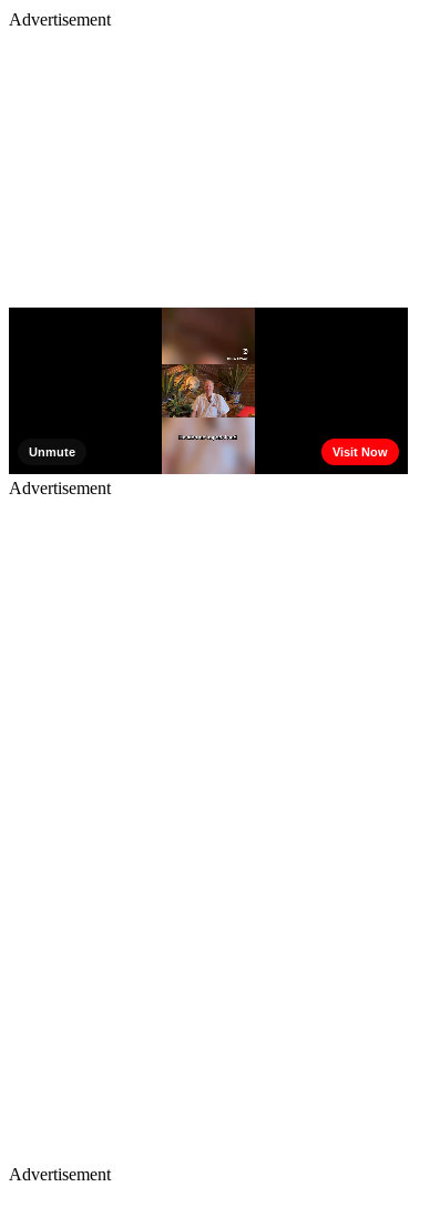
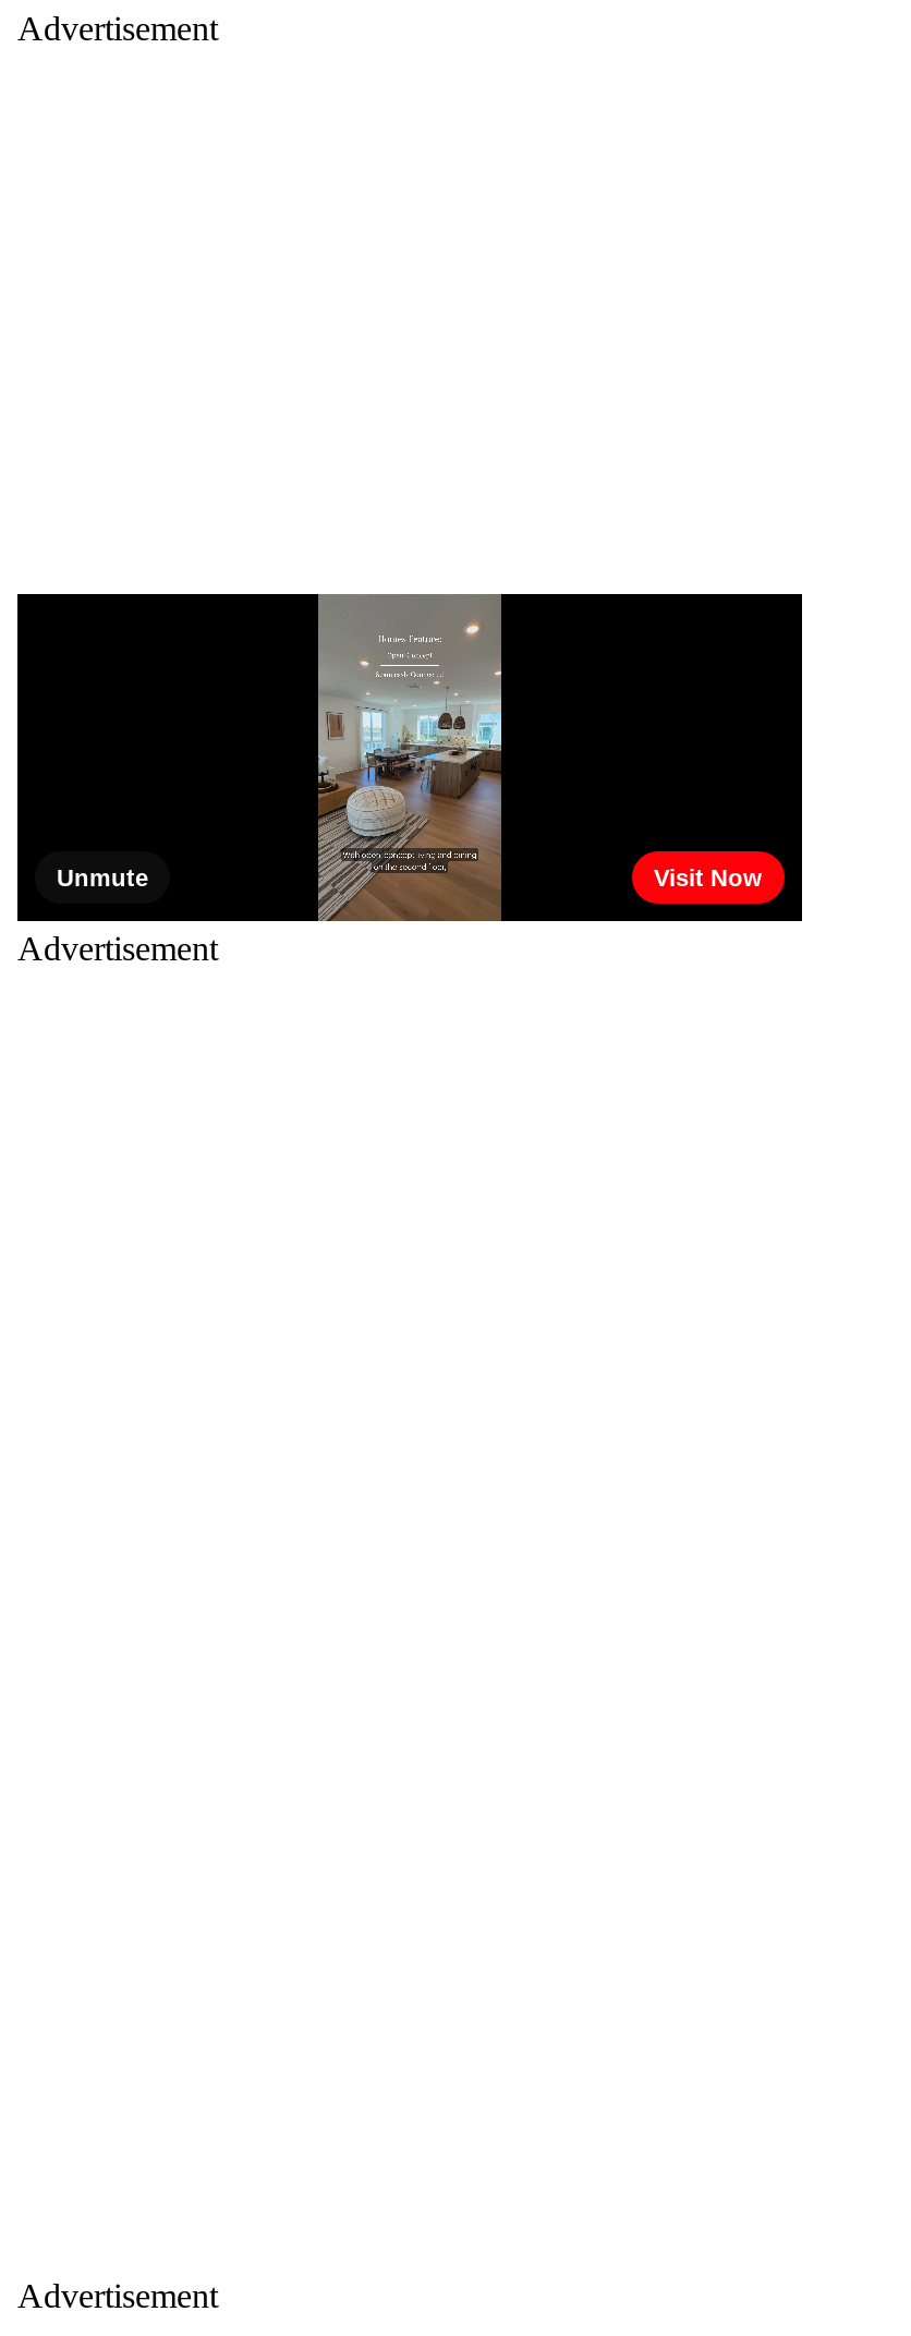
- [image]
+ [image]
